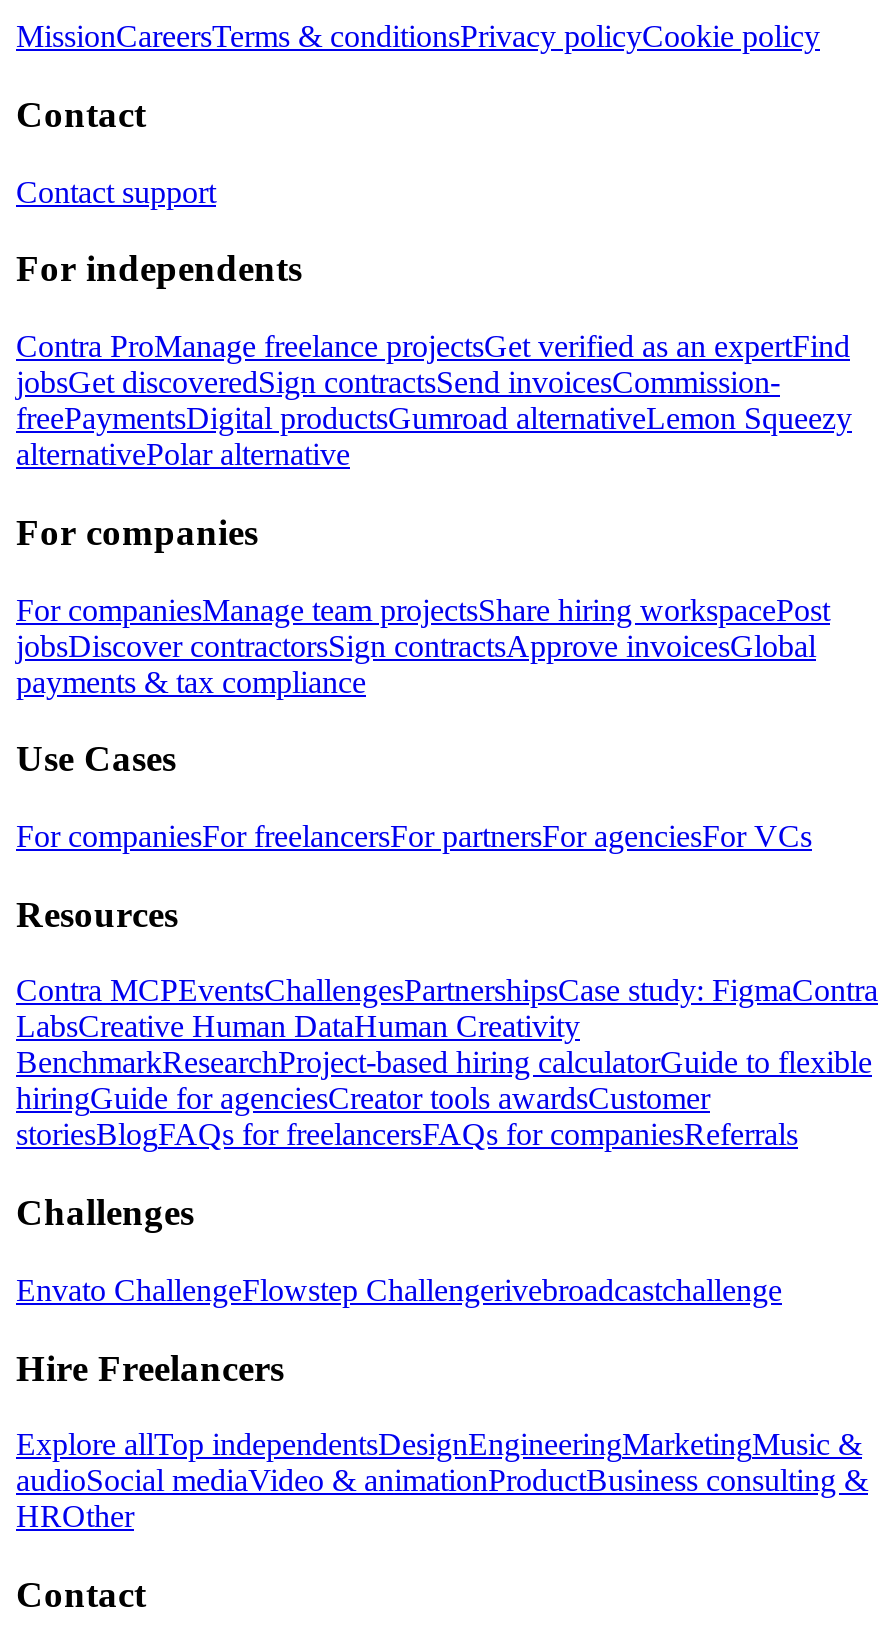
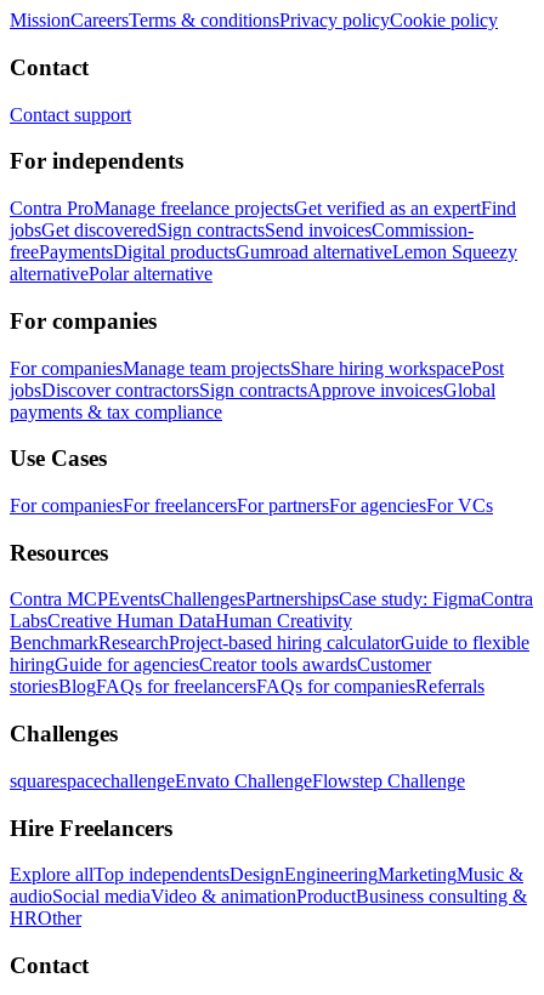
- Envato ChallengeFlowstep Challengerivebroadcastchallenge
+ squarespacechallengeEnvato ChallengeFlowstep Challenge
